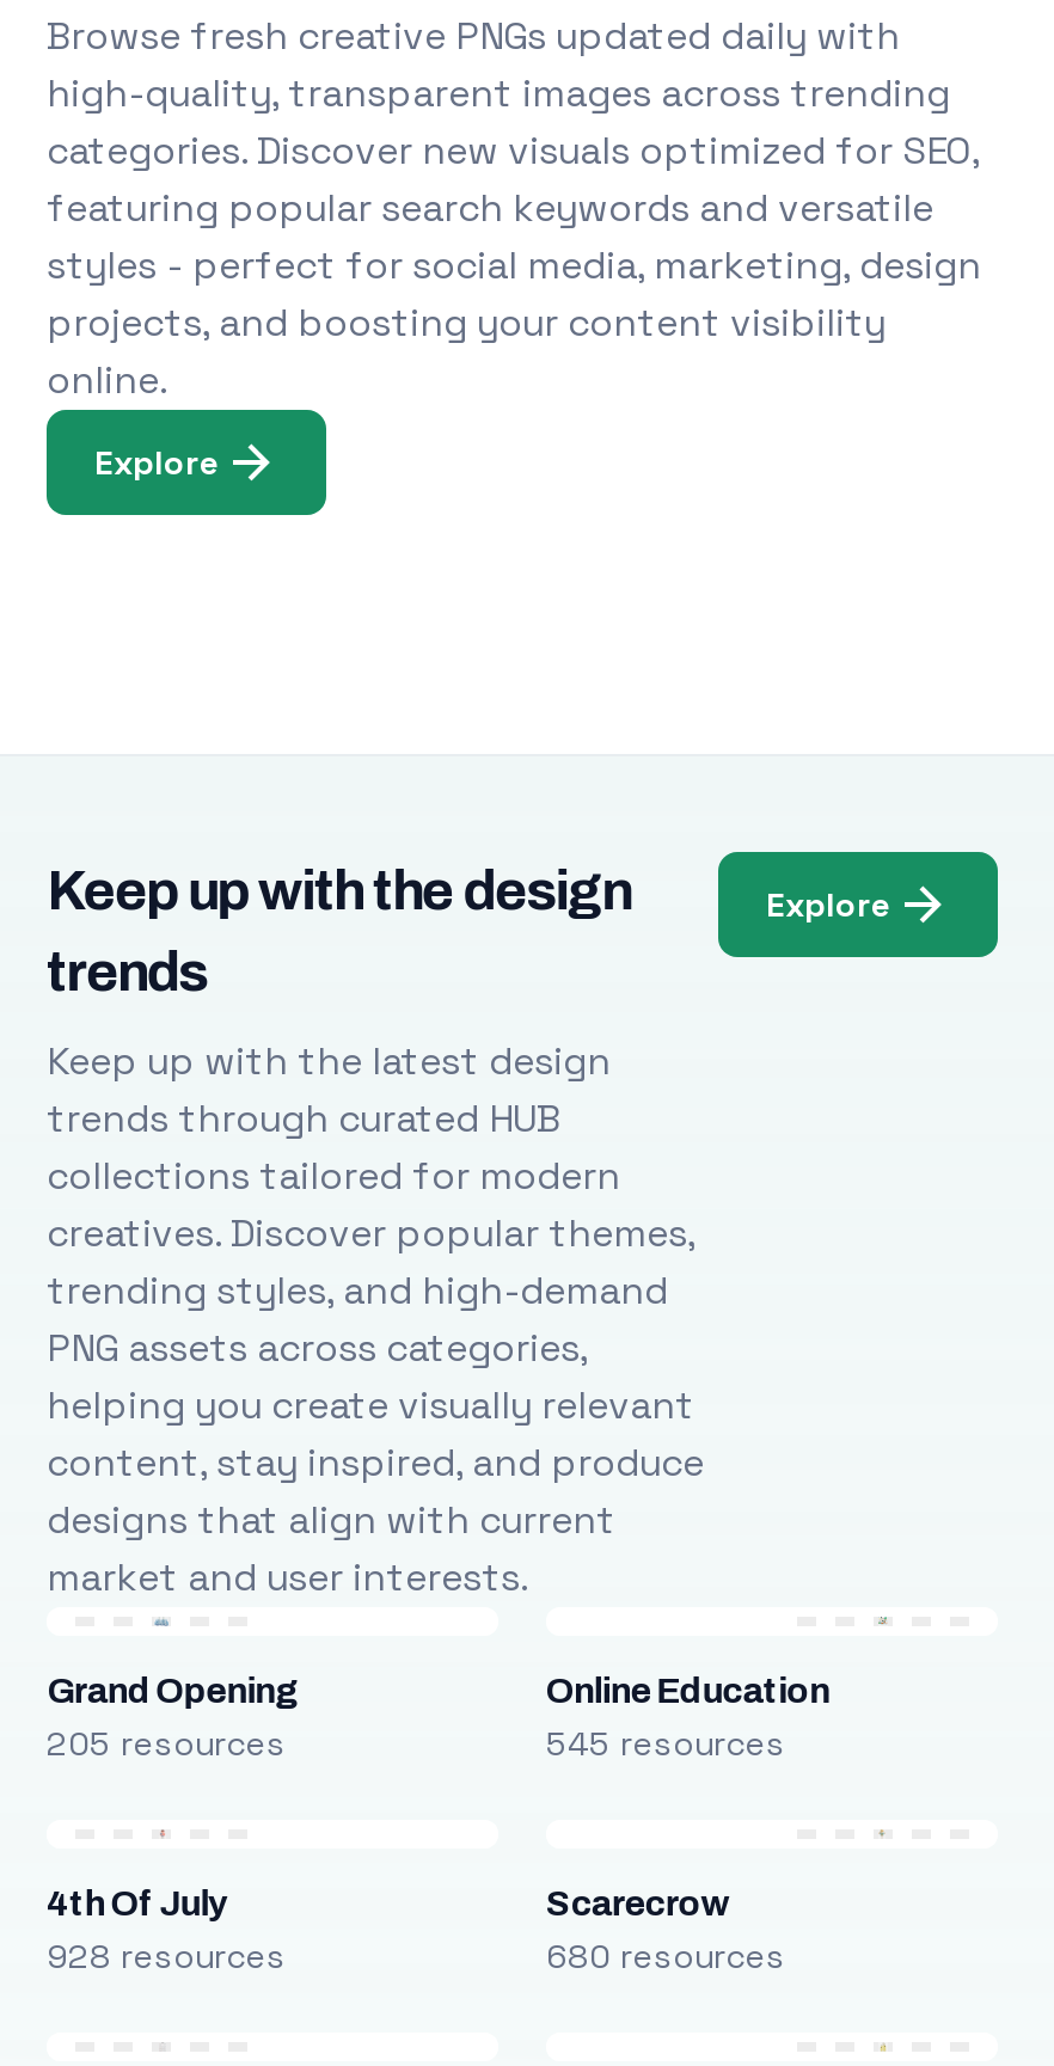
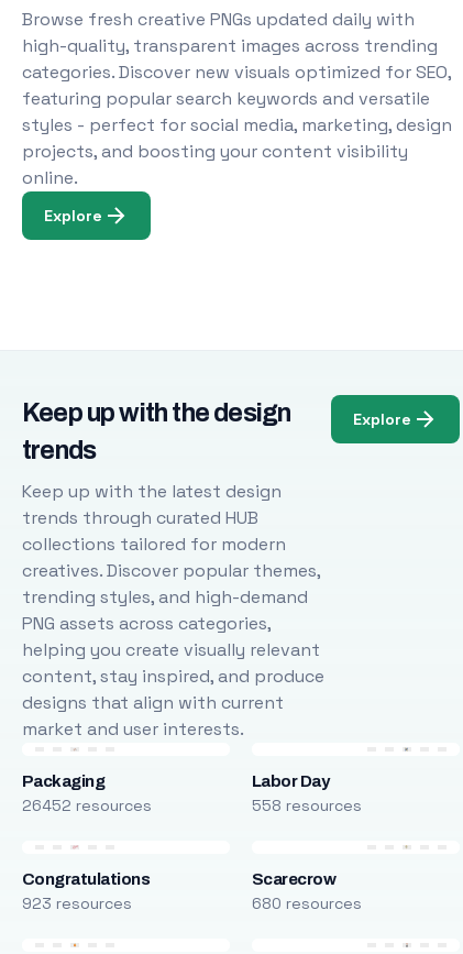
- Grand Opening
- 205 resources
+ Packaging
+ 26452 resources

- Online Education
- 545 resources
+ Labor Day
+ 558 resources

- 4th Of July
- 928 resources
+ Congratulations
+ 923 resources
